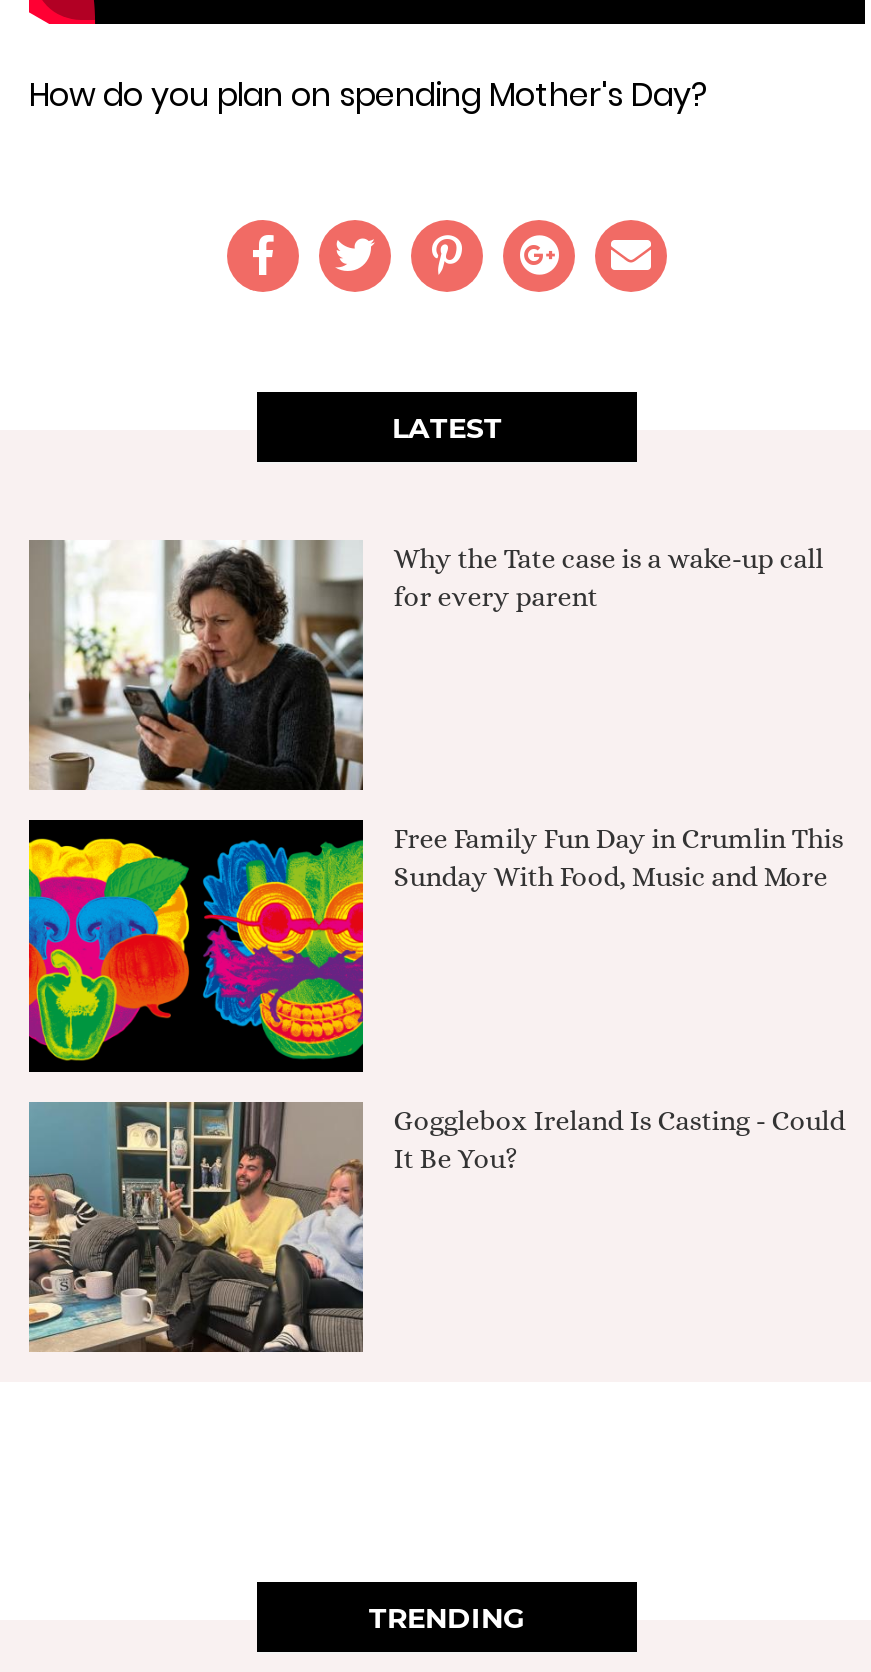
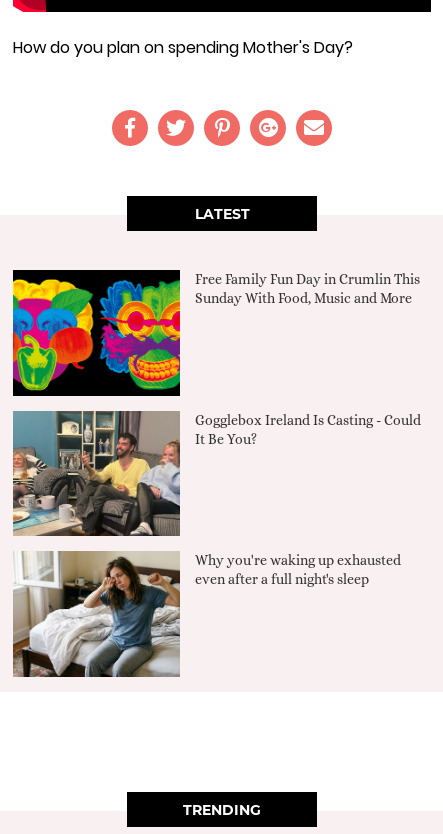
- [image]
- Why the Tate case is a wake-up call
- for every parent

moved up: [image] | Free Family Fun Day in Crumlin This | Sunday With Food, Music and More | Gogglebox Ireland Is Casting - Could | It Be You?

moved up: [image]

+ [image]
+ Why you're waking up exhausted
+ even after a full night's sleep
